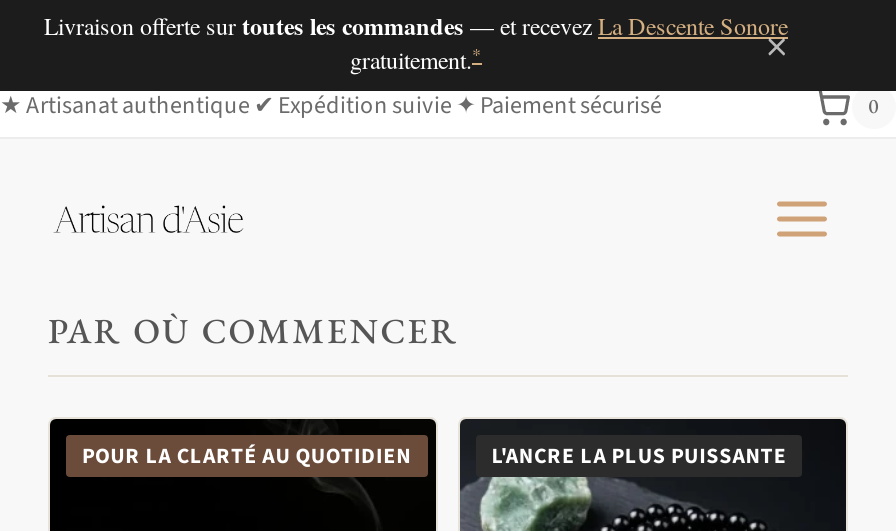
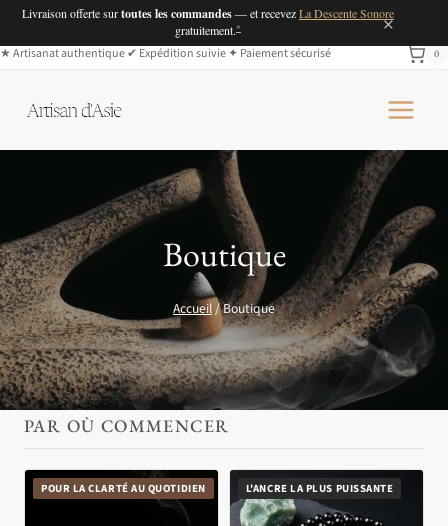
+ [image]
+ Boutique
+ Accueil / Boutique
